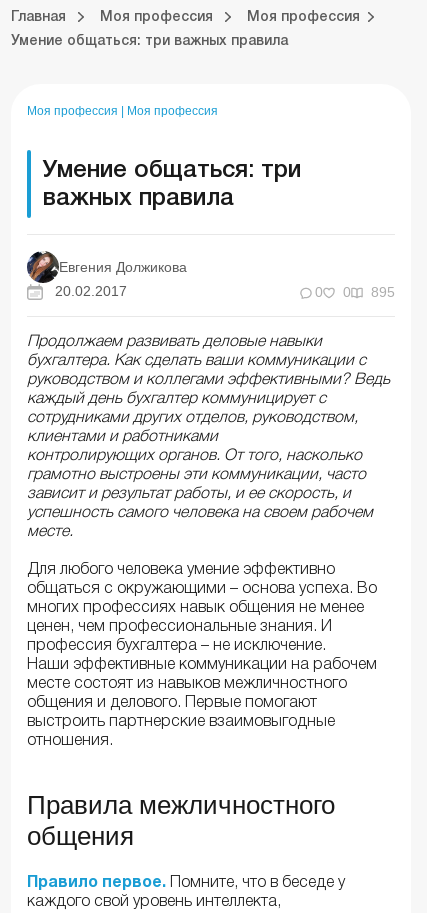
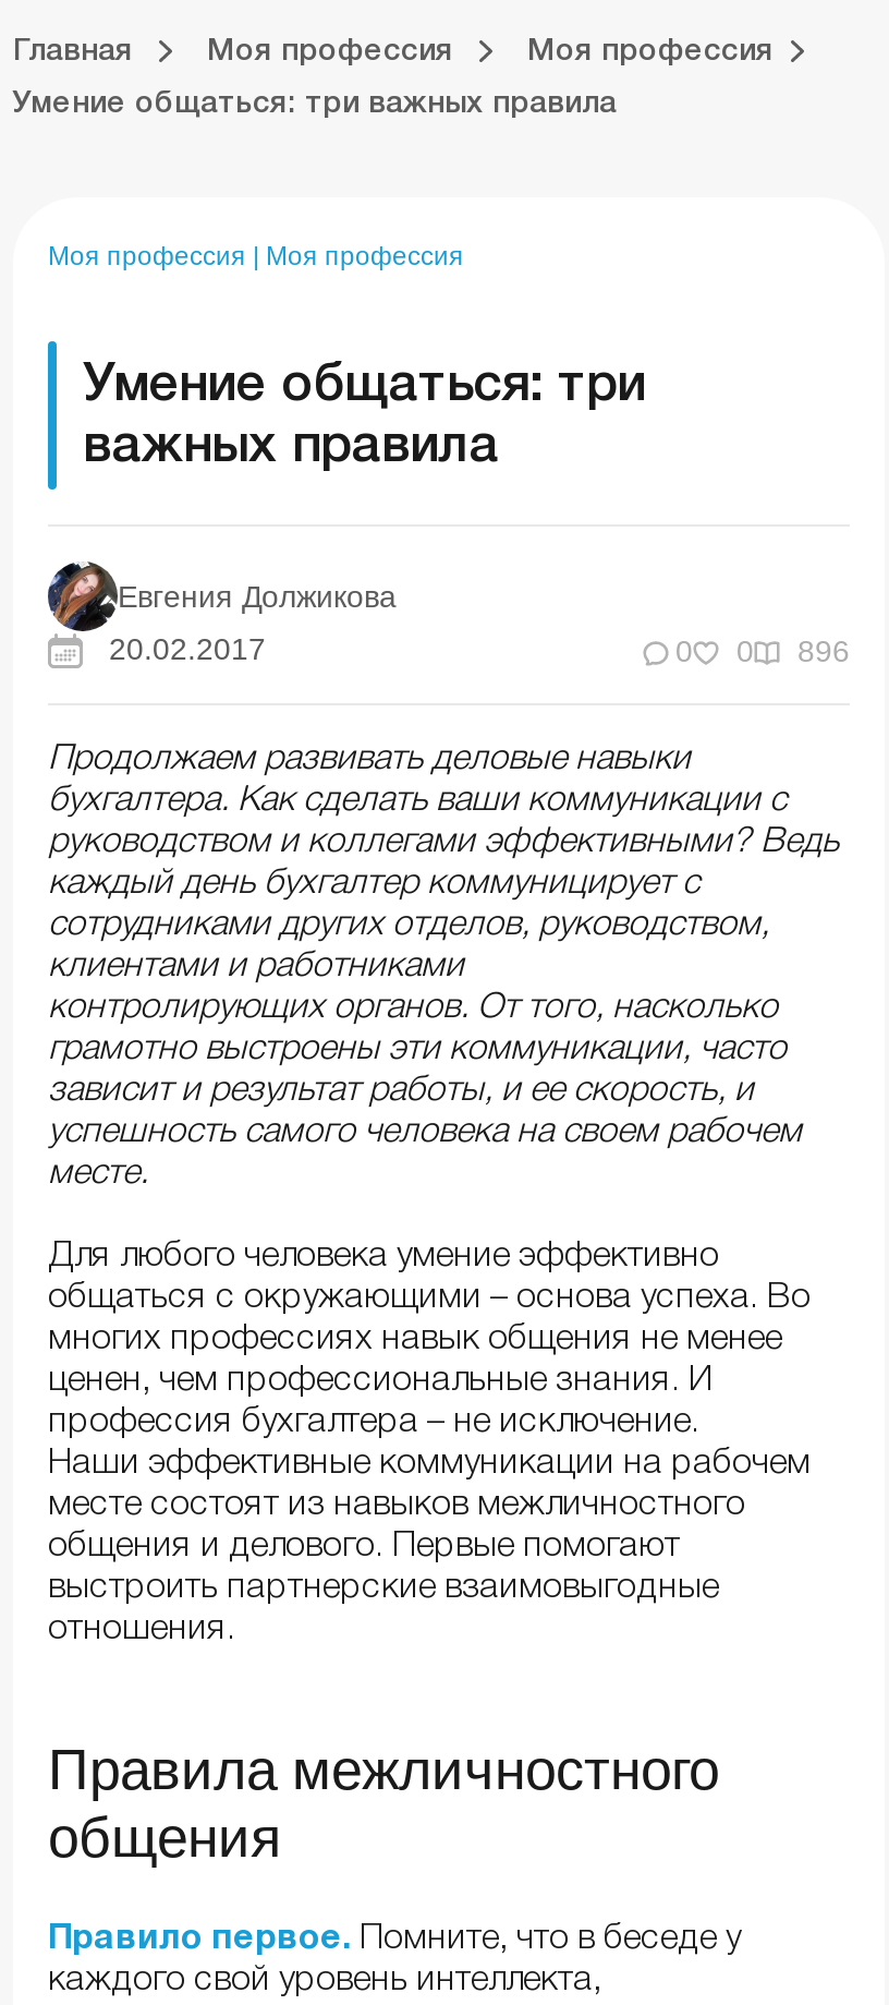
- 895
+ 896
